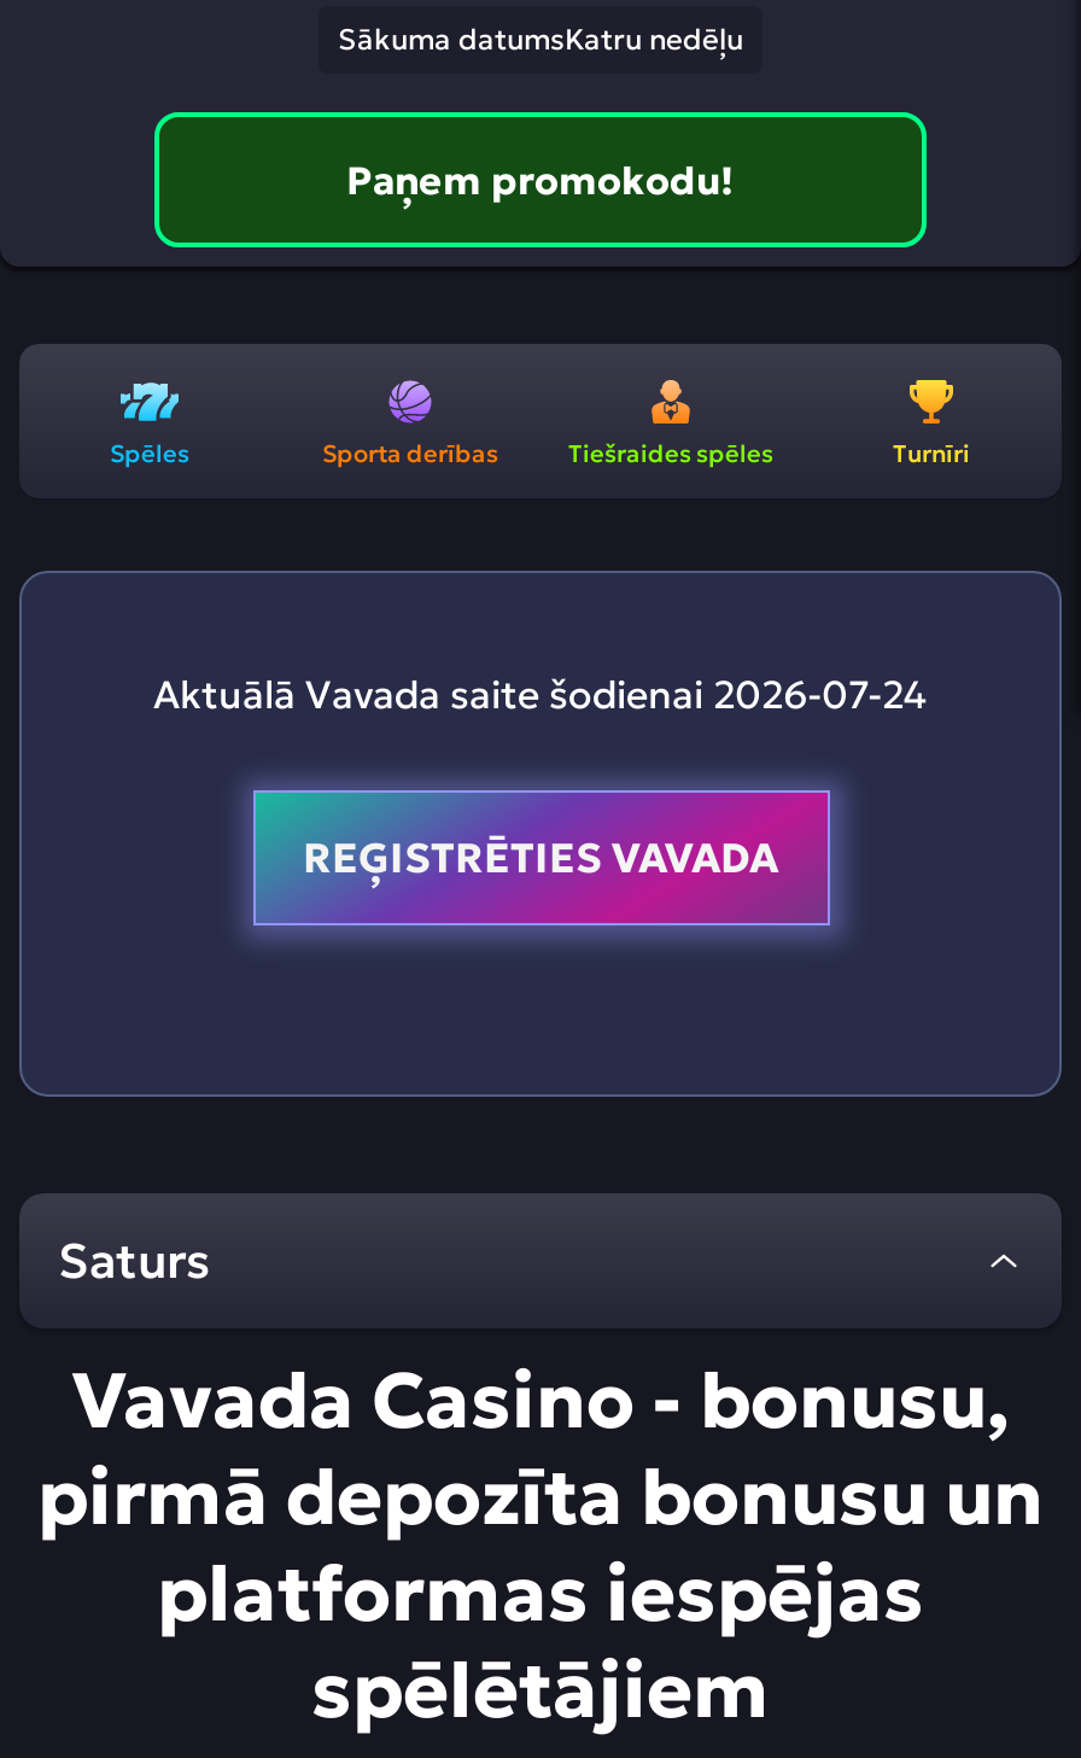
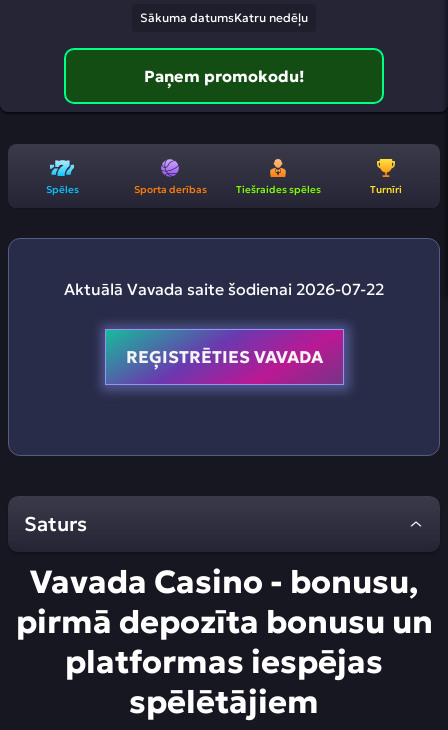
- Aktuālā Vavada saite šodienai 2026-07-24
+ Aktuālā Vavada saite šodienai 2026-07-22
